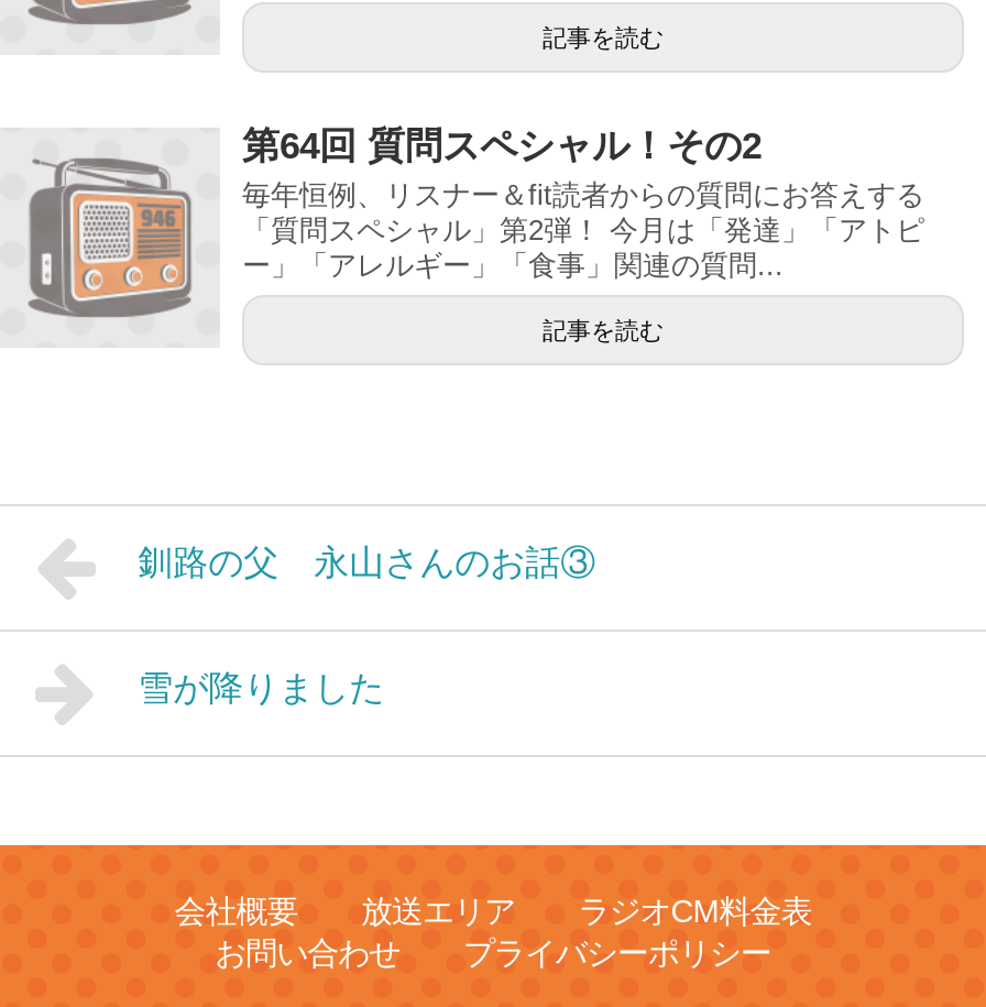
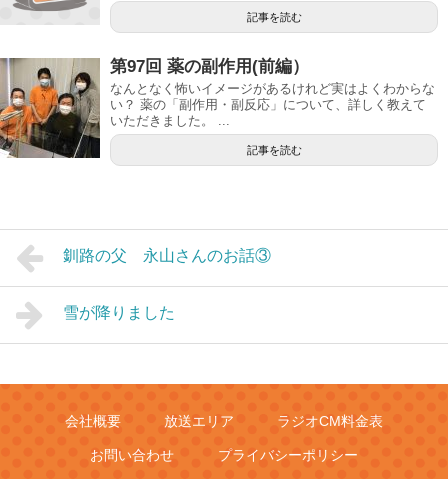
- [image]
- 第64回 質問スペシャル！その2
- 毎年恒例、リスナー＆fit読者からの質問にお答えする
- 「質問スペシャル」第2弾！ 今月は「発達」「アトピ
- ー」「アレルギー」「食事」関連の質問...
+ [image]
+ 第97回 薬の副作用(前編）
+ なんとなく怖いイメージがあるけれど実はよくわからな
+ い？ 薬の「副作用・副反応」について、詳しく教えて
+ いただきました。 ...
